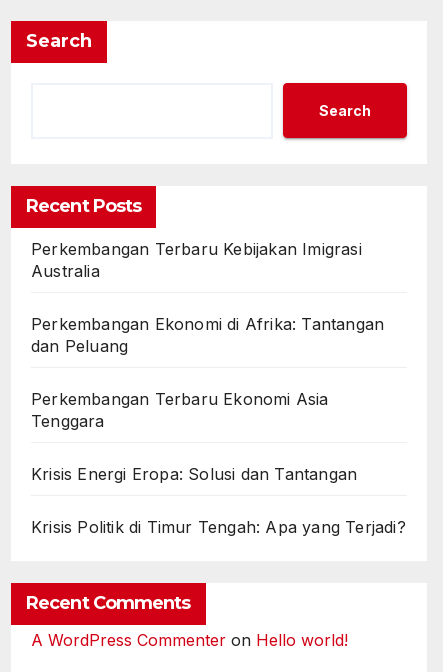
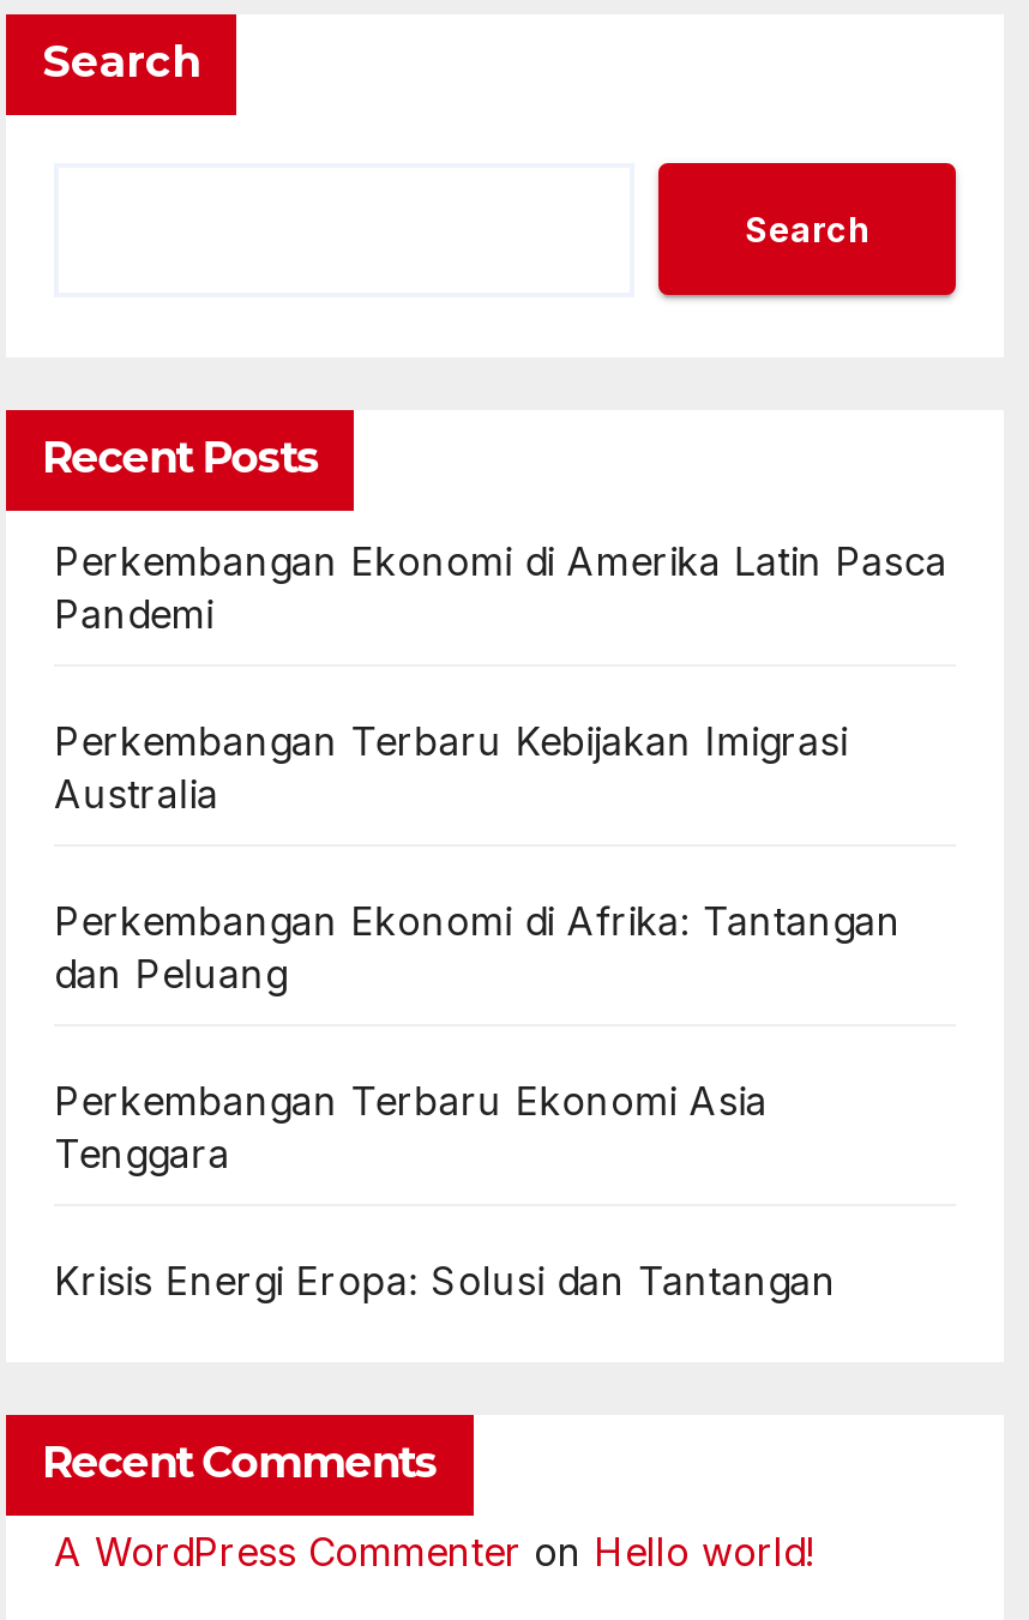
+ Perkembangan Ekonomi di Amerika Latin Pasca
+ Pandemi

moved down: Perkembangan Terbaru Kebijakan Imigrasi | Australia | Perkembangan Ekonomi di Afrika: Tantangan | dan Peluang | Perkembangan Terbaru Ekonomi Asia | Tenggara | Krisis Energi Eropa: Solusi dan Tantangan

- Krisis Politik di Timur Tengah: Apa yang Terjadi?
